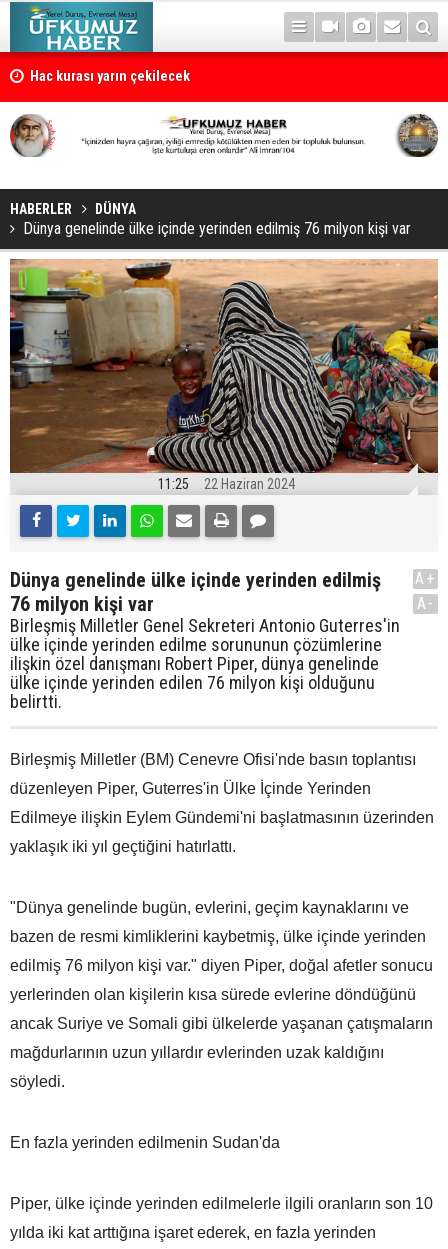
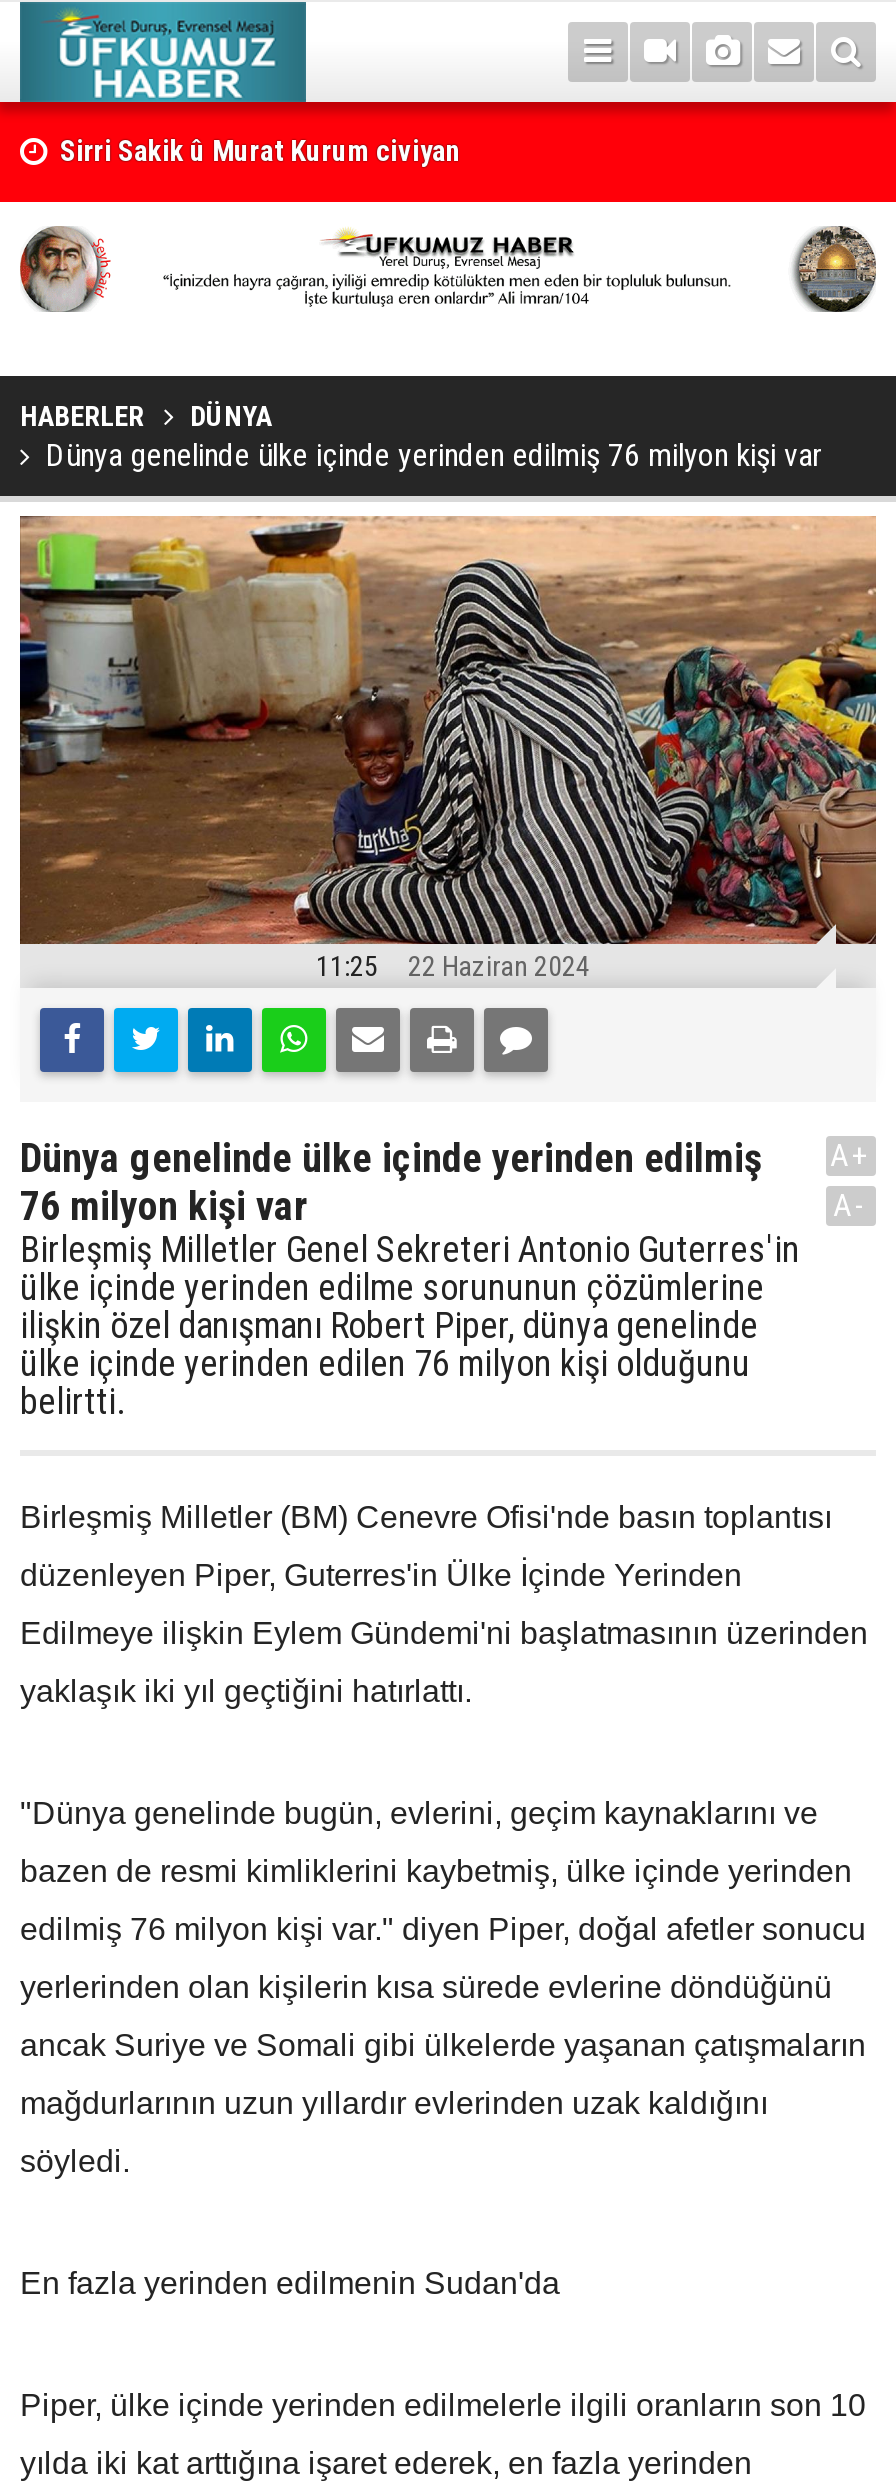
- Hac kurası yarın çekilecek
+ Sirri Sakik û Murat Kurum civiyan
